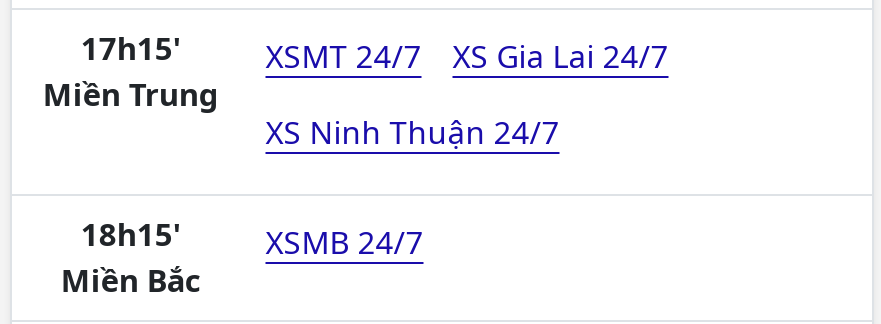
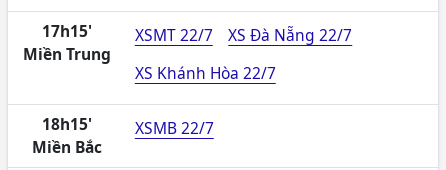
- XSMT 24/7
+ XSMT 22/7

- XS Gia Lai 24/7
+ XS Đà Nẵng 22/7

- XS Ninh Thuận 24/7
+ XS Khánh Hòa 22/7

- 18h15' XSMB 24/7
+ 18h15' XSMB 22/7
